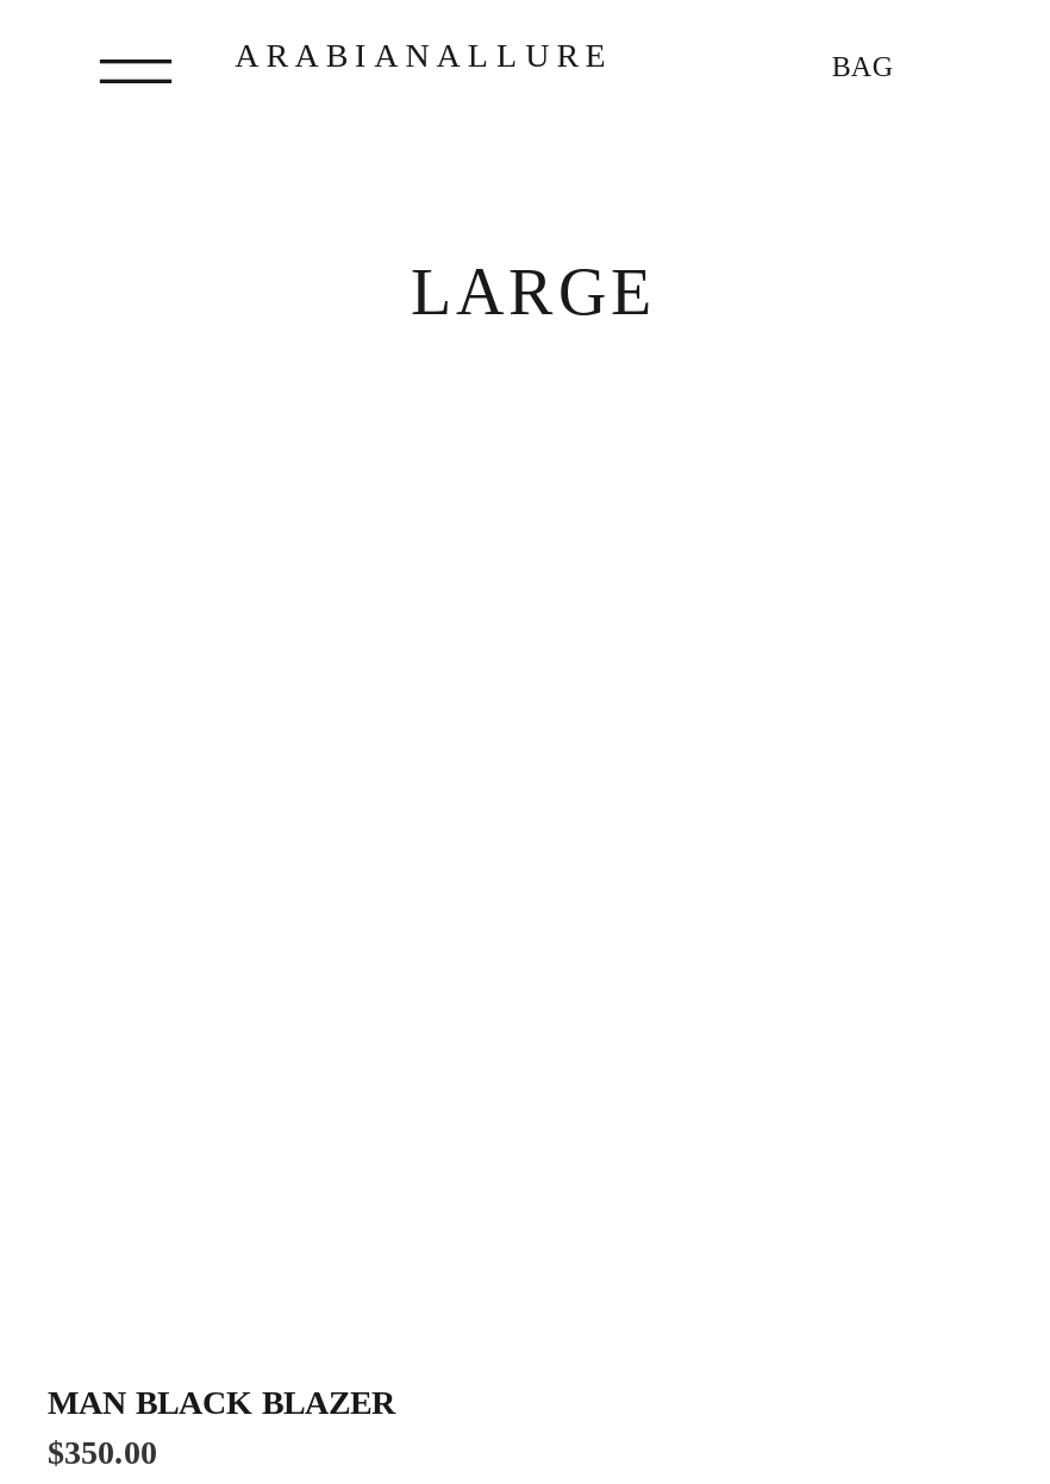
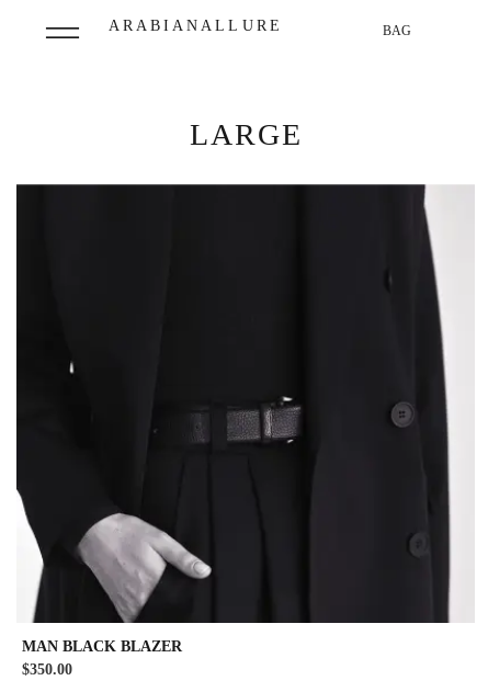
+ [image]
